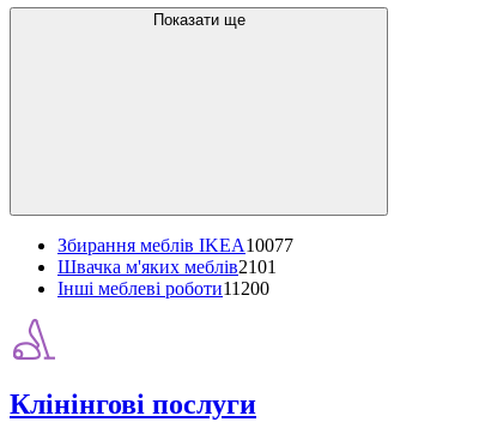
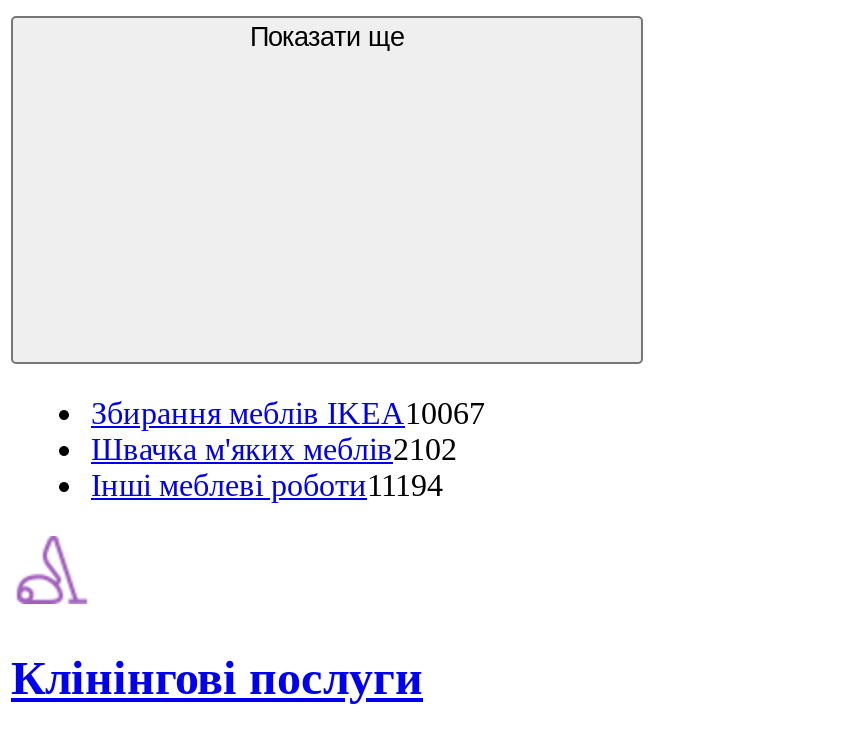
- Збирання меблів IKEA 10077
+ Збирання меблів IKEA 10067

- Швачка м'яких меблів2101
+ Швачка м'яких меблів2102

- Інші меблеві роботи11200
+ Інші меблеві роботи11194
